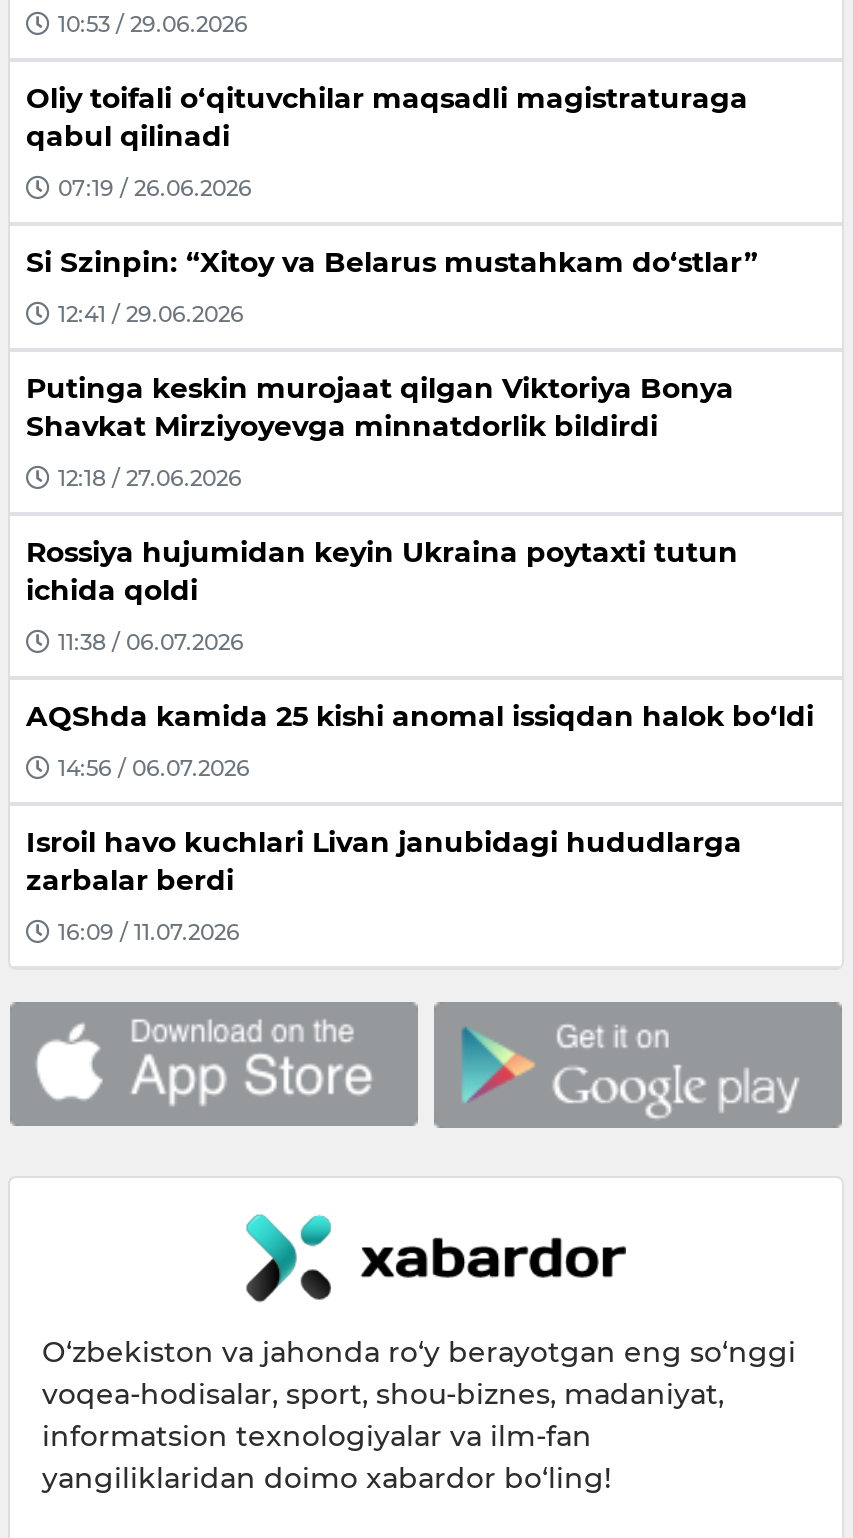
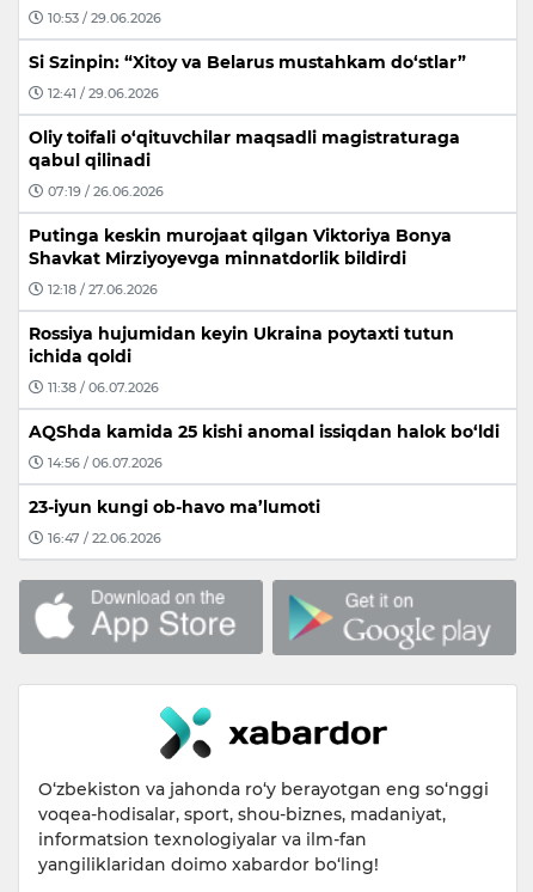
moved down: Oliy toifali o‘qituvchilar maqsadli magistraturaga | qabul qilinadi | 07:19 / 26.06.2026

moved up: Si Szinpin: “Xitoy va Belarus mustahkam do‘stlar” | 12:41 / 29.06.2026

- Isroil havo kuchlari Livan janubidagi hududlarga
- zarbalar berdi
+ 23-iyun kungi ob-havo ma’lumoti

- 16:09 / 11.07.2026
+ 16:47 / 22.06.2026
